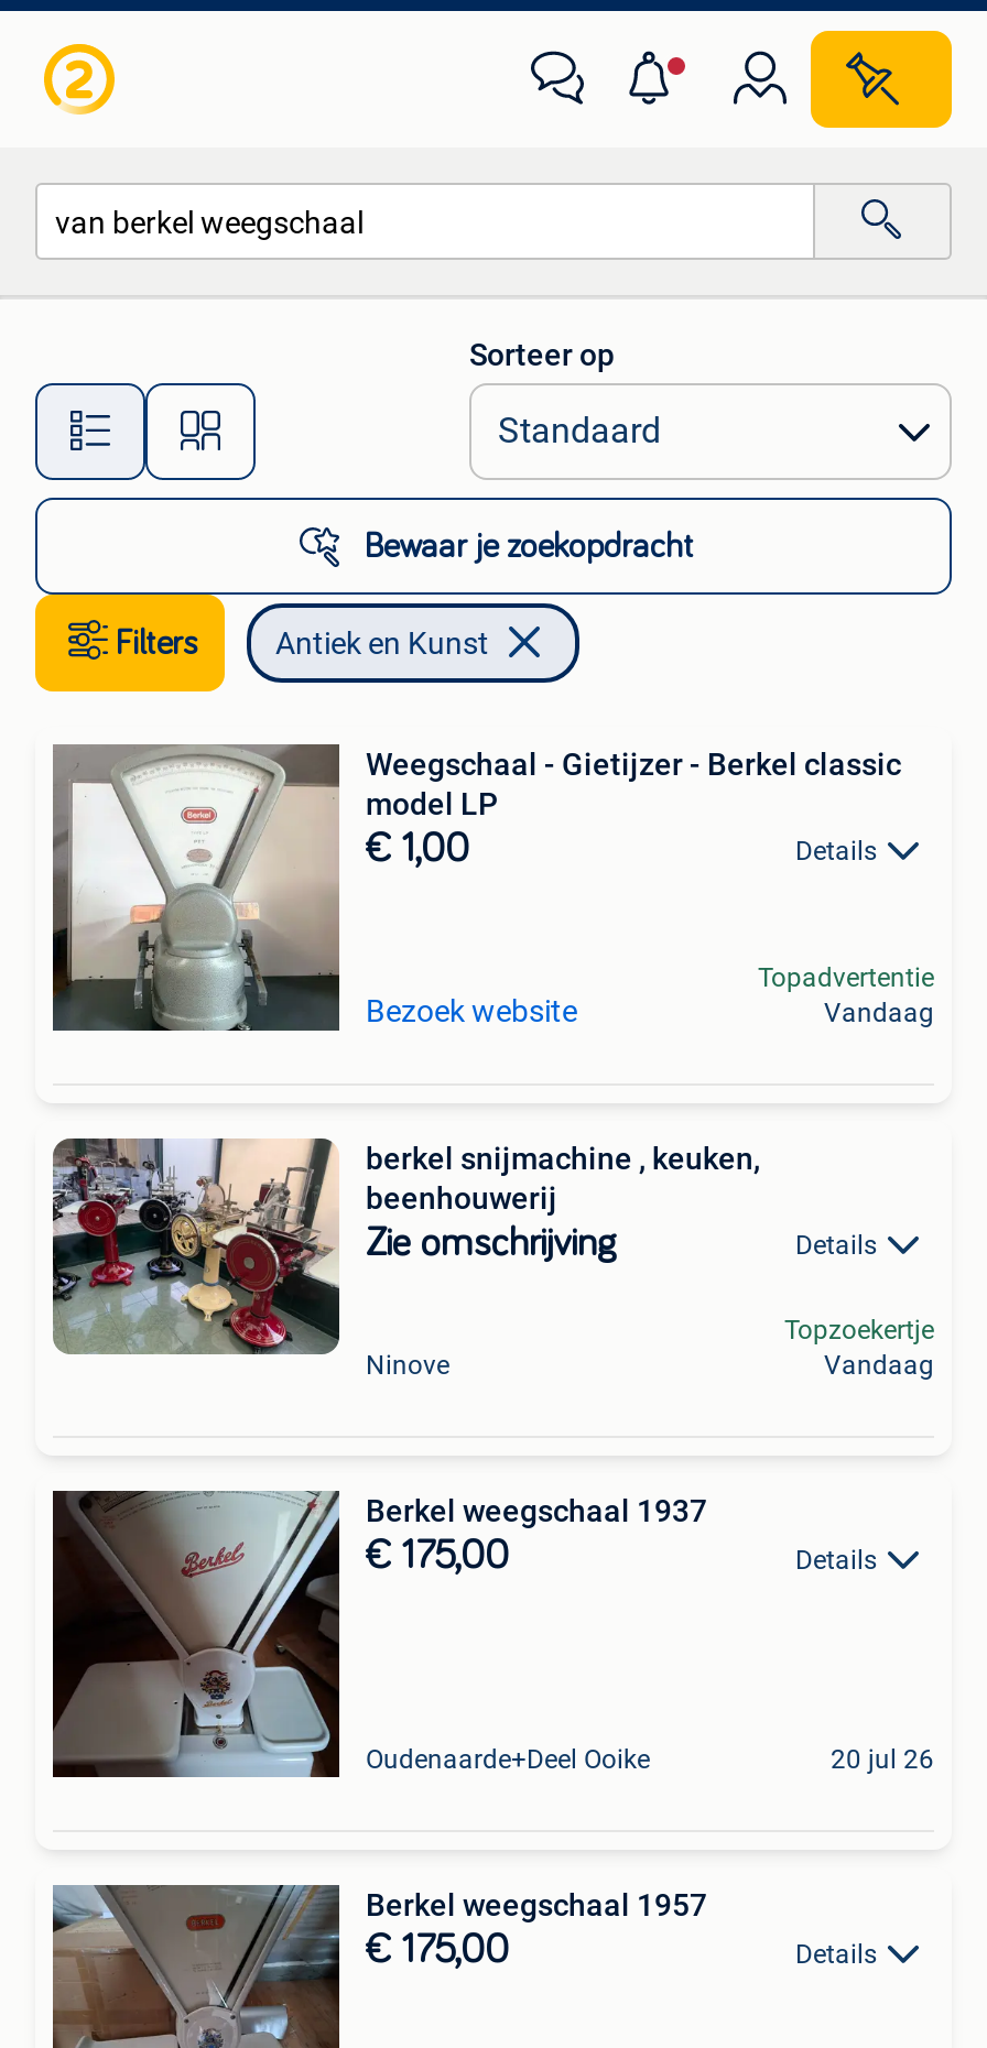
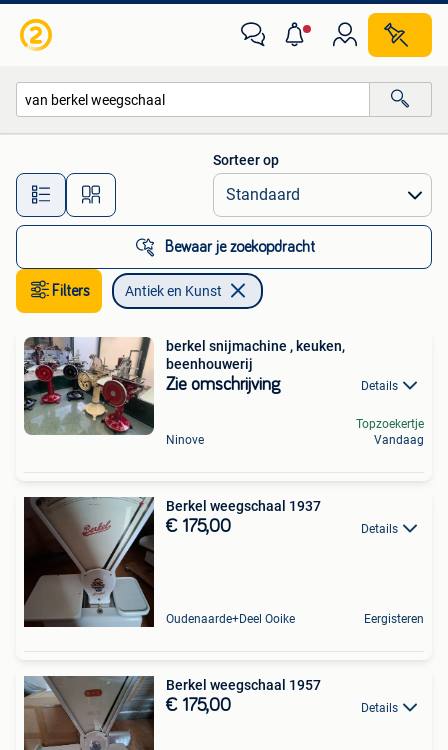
- [image]
- Weegschaal - Gietijzer - Berkel classic
- model LP
- € 1,00
- Details

- Topadvertentie
- Vandaag

- Bezoek website

- 20 jul 26
+ Eergisteren
